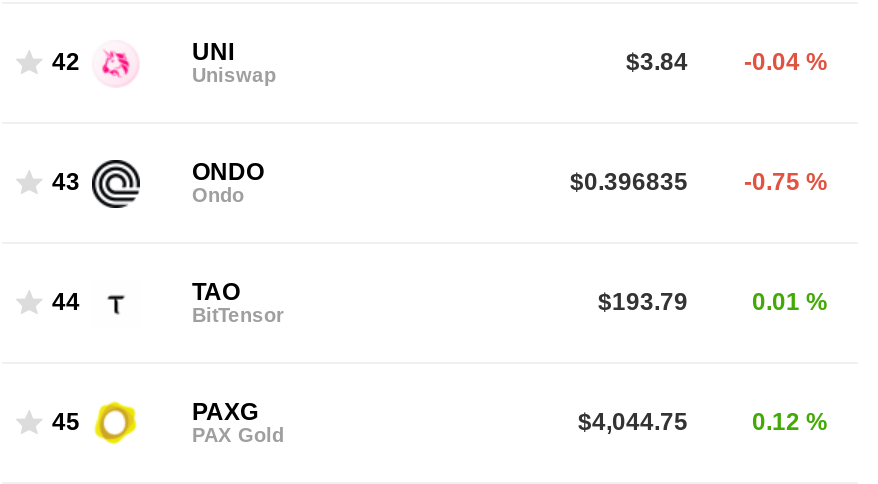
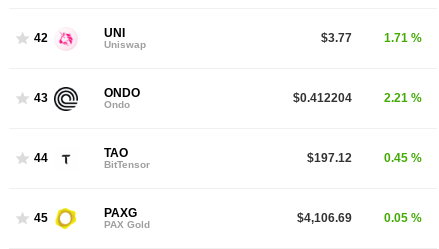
- $3.84
+ $3.77

- -0.04 %
+ 1.71 %

- $0.396835
+ $0.412204

- -0.75 %
+ 2.21 %

- $193.79
+ $197.12

- 0.01 %
+ 0.45 %

- $4,044.75
+ $4,106.69

- 0.12 %
+ 0.05 %
